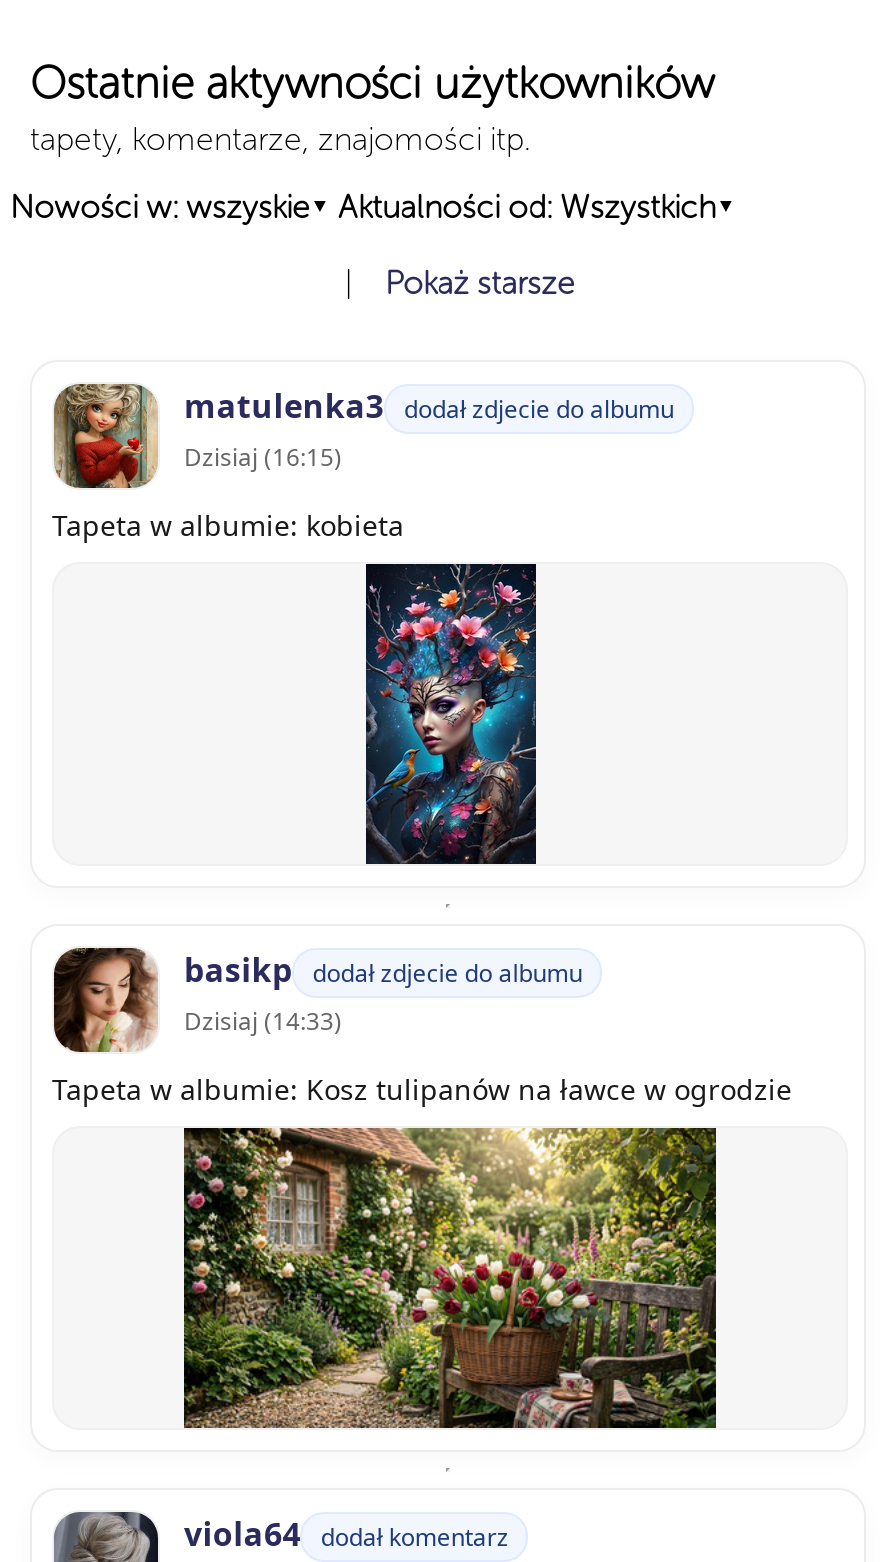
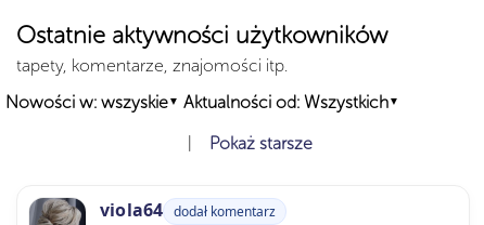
- [image]
- matulenka3 dodał zdjecie do albumu
- Dzisiaj (16:15)
- Tapeta w albumie: kobieta

- [image]

- [image]
- basikp dodał zdjecie do albumu
- Dzisiaj (14:33)
- Tapeta w albumie: Kosz tulipanów na ławce w ogrodzie

- [image]
